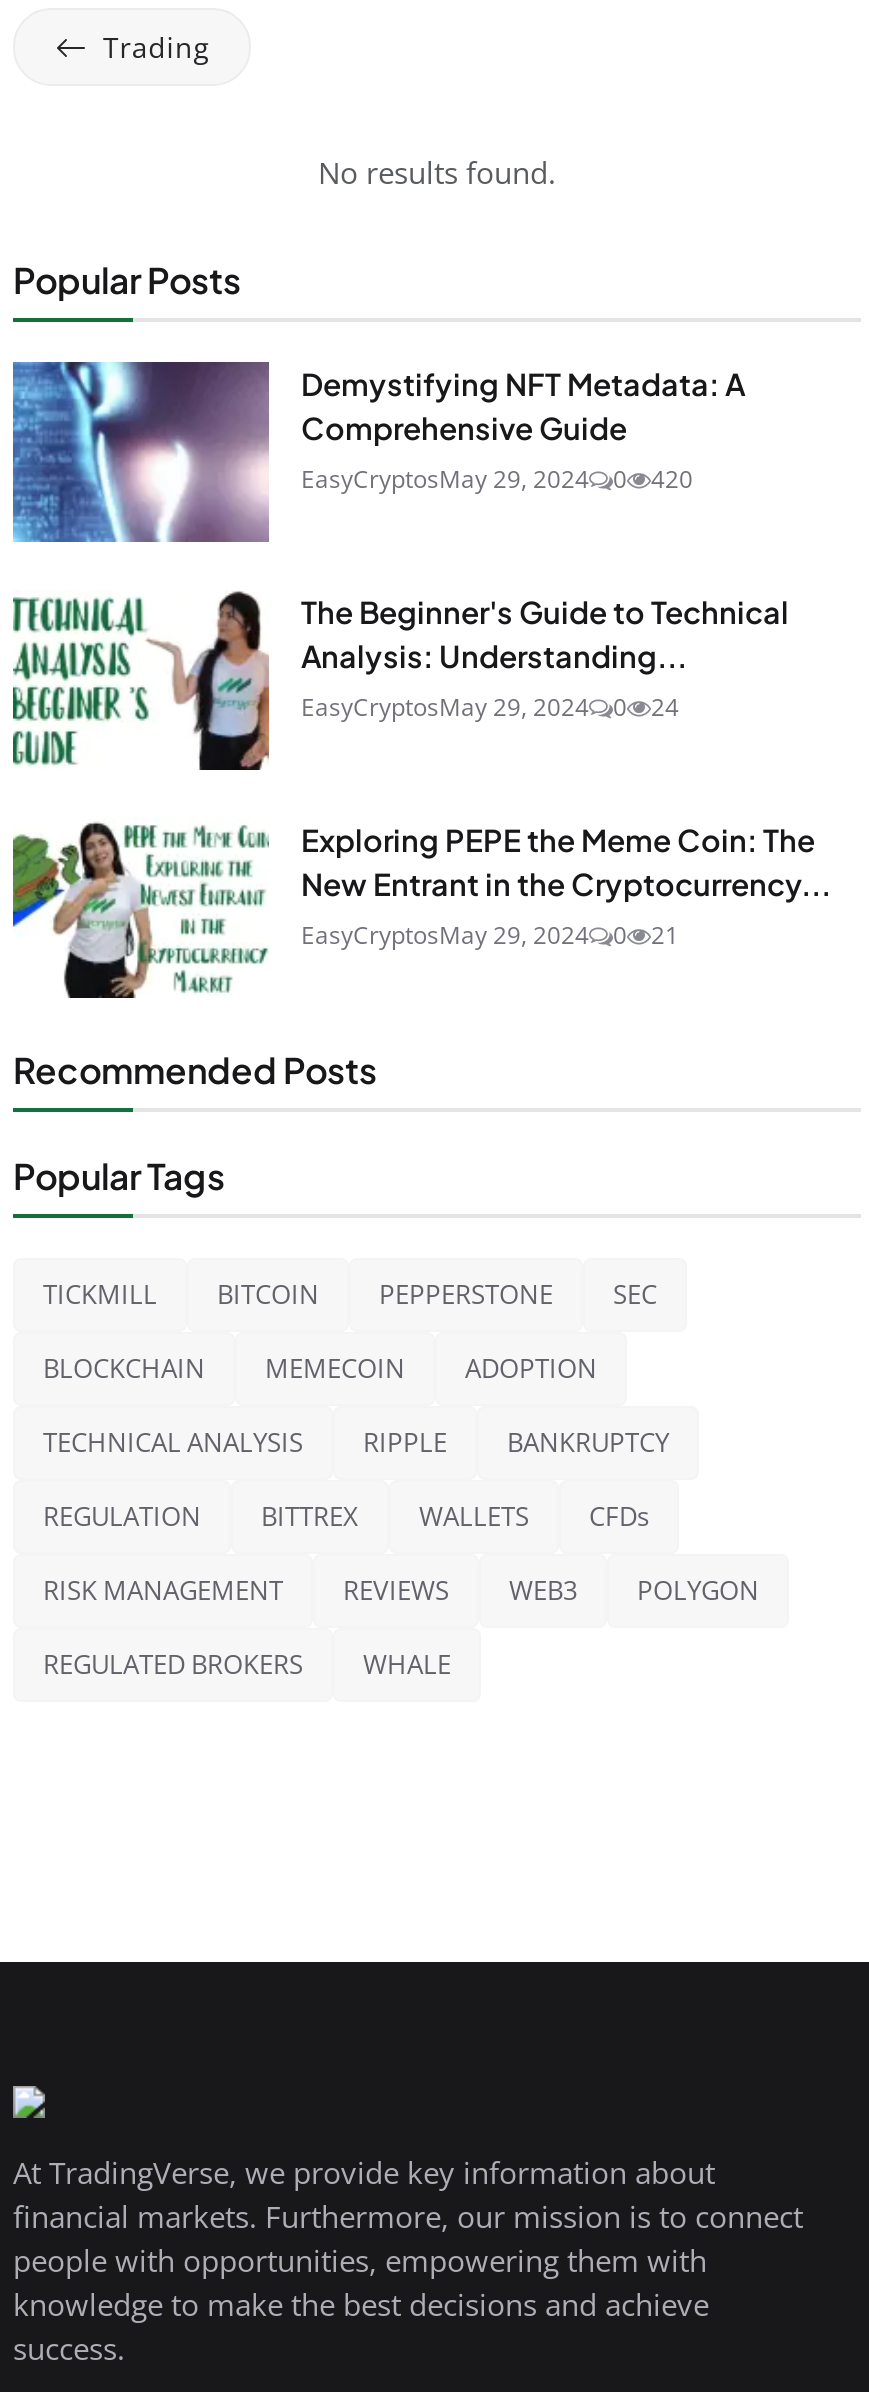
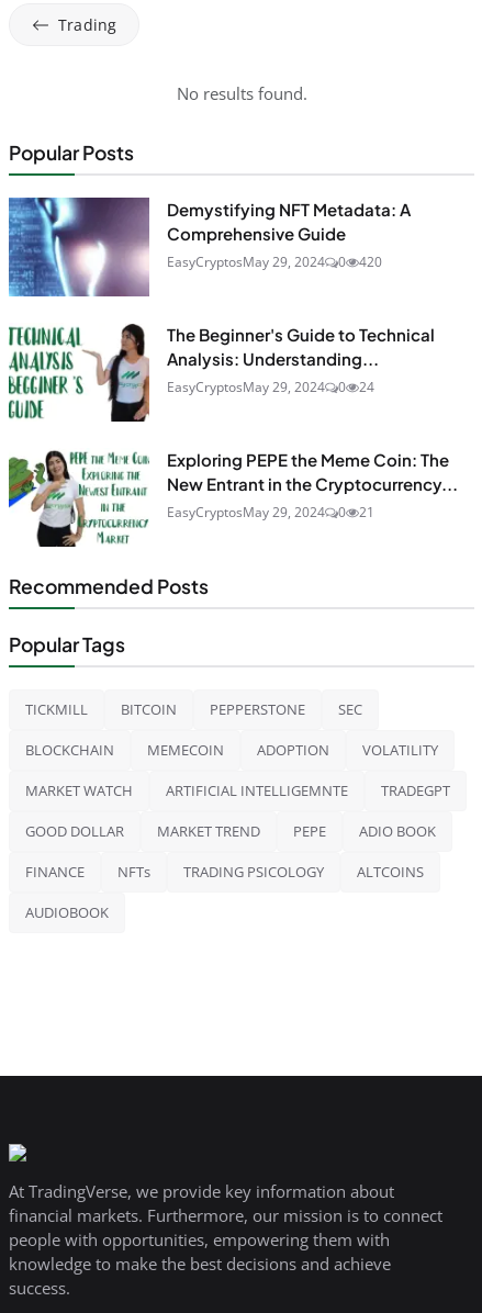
- TECHNICAL ANALYSIS
- RIPPLE
- BANKRUPTCY
- REGULATION
- BITTREX
- WALLETS
- CFDs
- RISK MANAGEMENT
- REVIEWS
- WEB3
- POLYGON
- REGULATED BROKERS
- WHALE
+ VOLATILITY
+ MARKET WATCH
+ ARTIFICIAL INTELLIGEMNTE
+ TRADEGPT
+ GOOD DOLLAR
+ MARKET TREND
+ PEPE
+ ADIO BOOK
+ FINANCE
+ NFTs
+ TRADING PSICOLOGY
+ ALTCOINS
+ AUDIOBOOK
